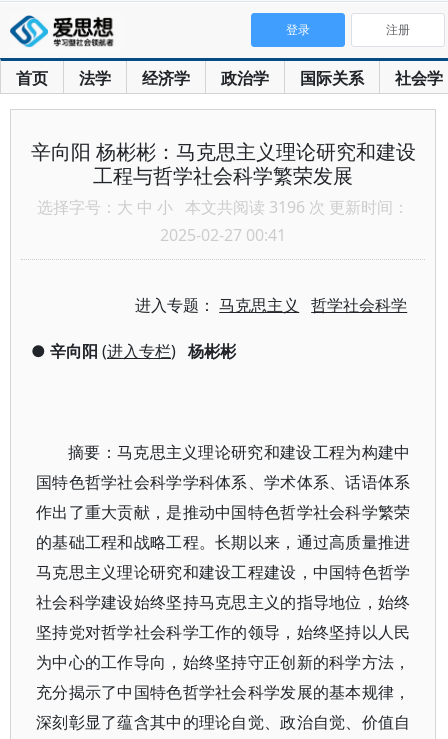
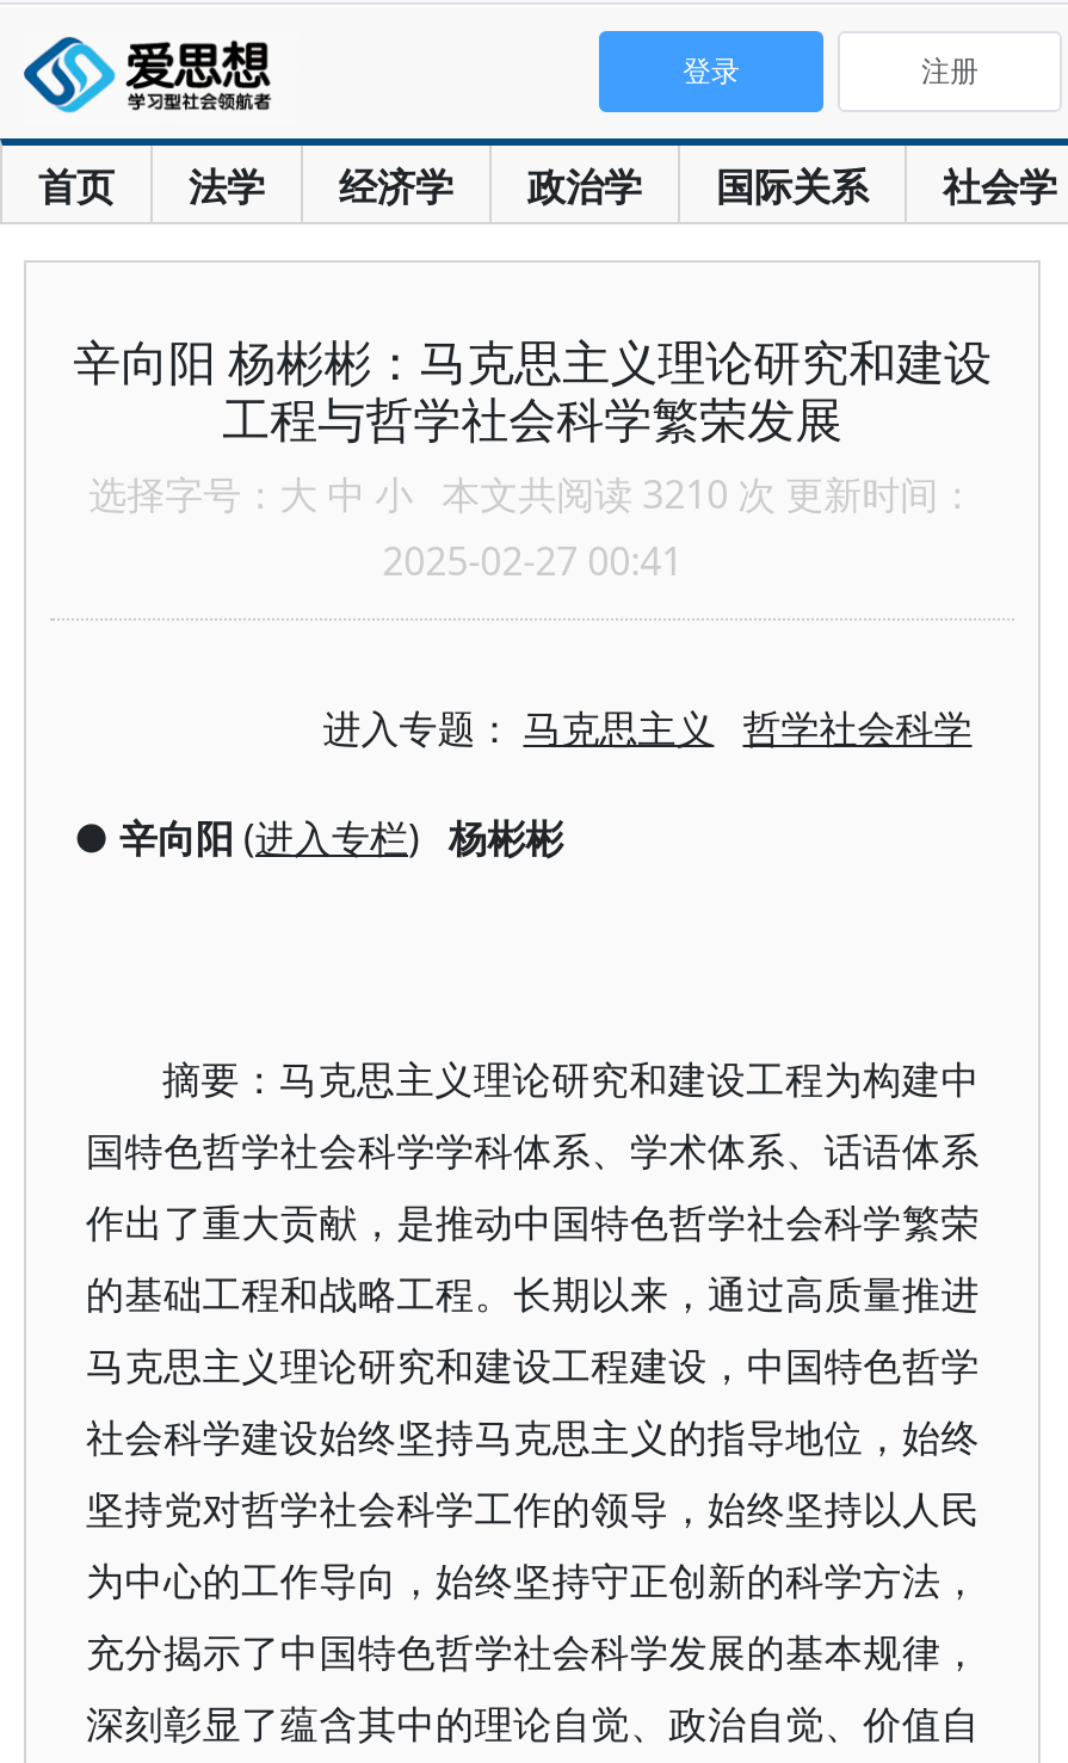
- 选择字号：大 中 小本文共阅读 3196 次 更新时间：
+ 选择字号：大 中 小本文共阅读 3210 次 更新时间：
